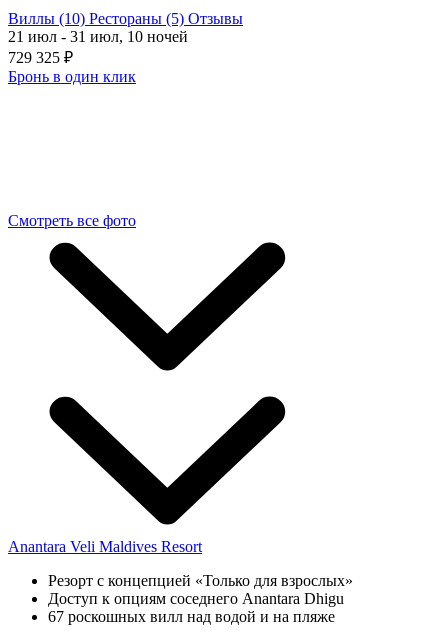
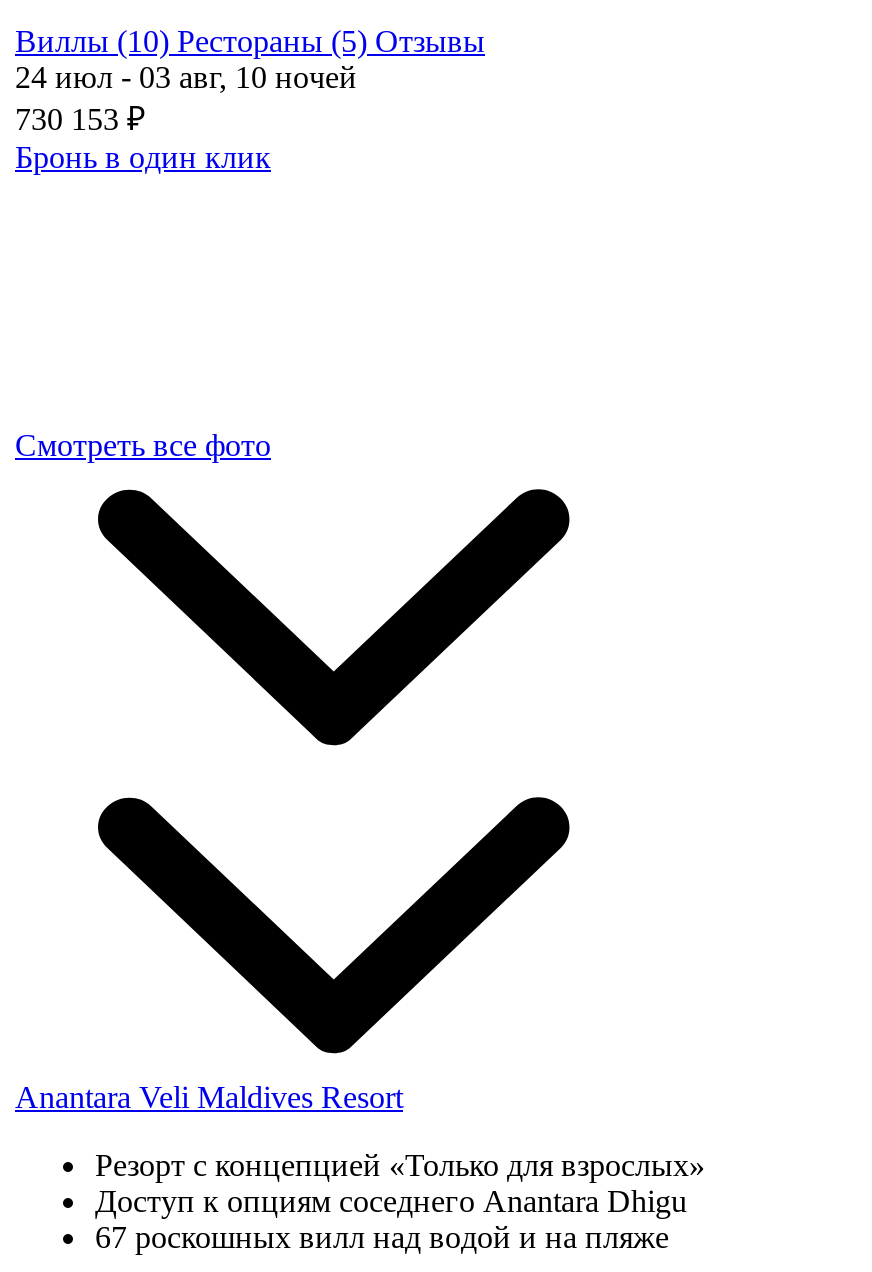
- 21 июл - 31 июл, 10 ночей
+ 24 июл - 03 авг, 10 ночей

- 729 325 ₽
+ 730 153 ₽
